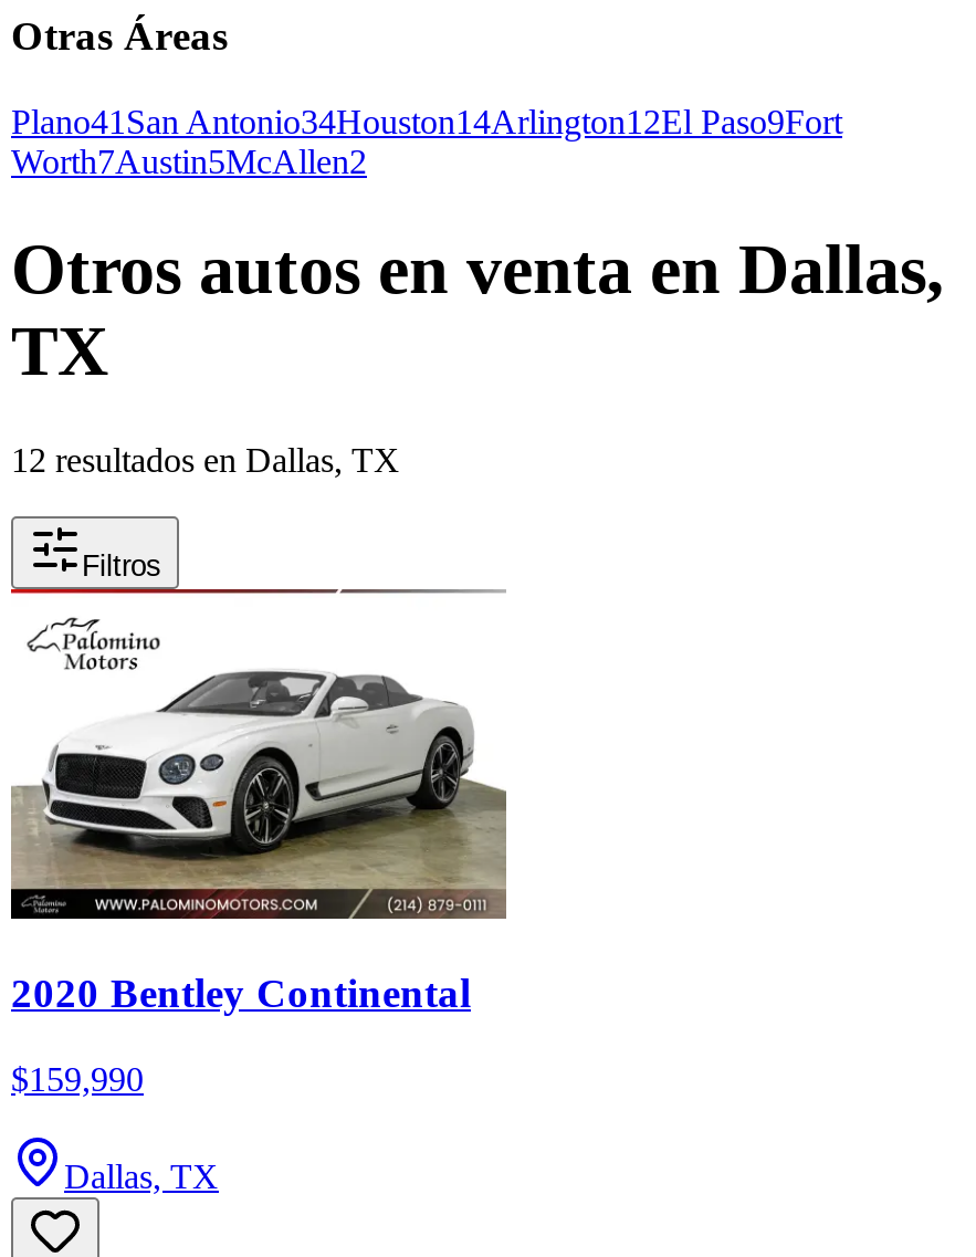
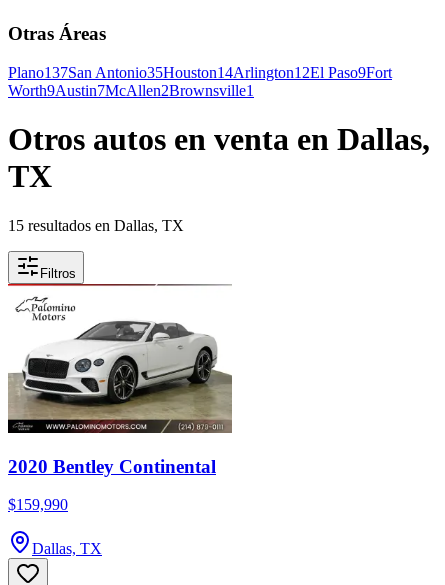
- Plano41 San Antonio34Houston14Arlington12El Paso9Fort
- Worth7Austin5McAllen2
+ Plano 137San Antonio35Houston 14Arlington 12El Paso9Fort
+ Worth9Austin7McAllen2Brownsville1

- 12 resultados en Dallas, TX
+ 15 resultados en Dallas, TX
